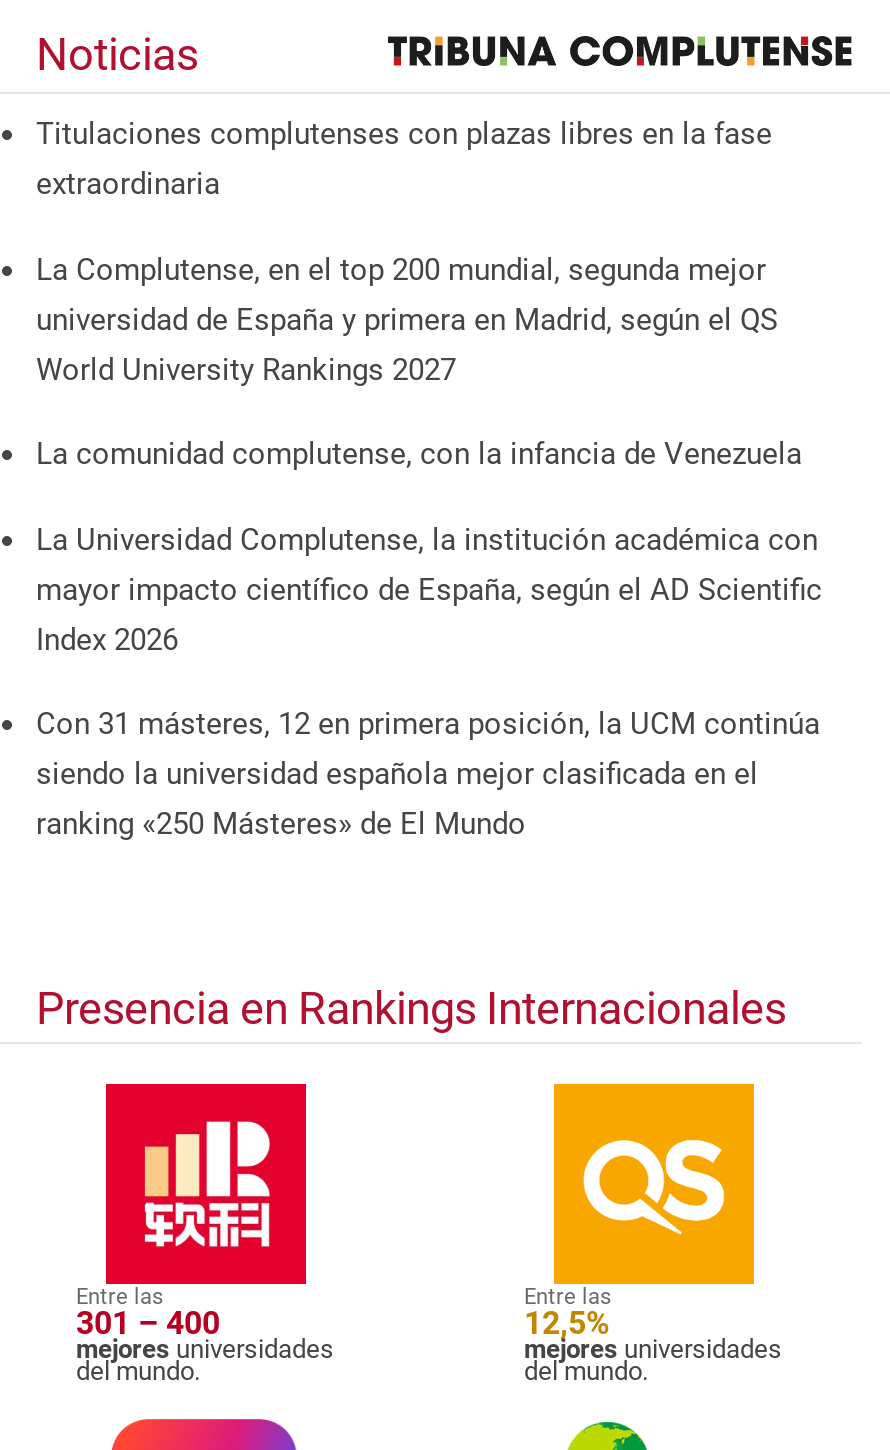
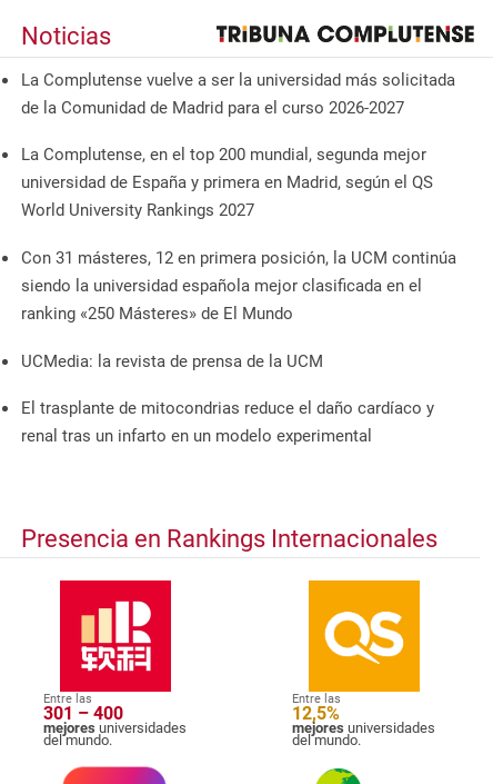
- Titulaciones complutenses con plazas libres en la fase
- extraordinaria
+ La Complutense vuelve a ser la universidad más solicitada
+ de la Comunidad de Madrid para el curso 2026-2027

- La comunidad complutense, con la infancia de Venezuela
- La Universidad Complutense, la institución académica con
- mayor impacto científico de España, según el AD Scientific
- Index 2026

moved up: Con 31 másteres, 12 en primera posición, la UCM continúa | siendo la universidad española mejor clasificada en el | ranking «250 Másteres» de El Mundo

+ UCMedia: la revista de prensa de la UCM
+ El trasplante de mitocondrias reduce el daño cardíaco y
+ renal tras un infarto en un modelo experimental
